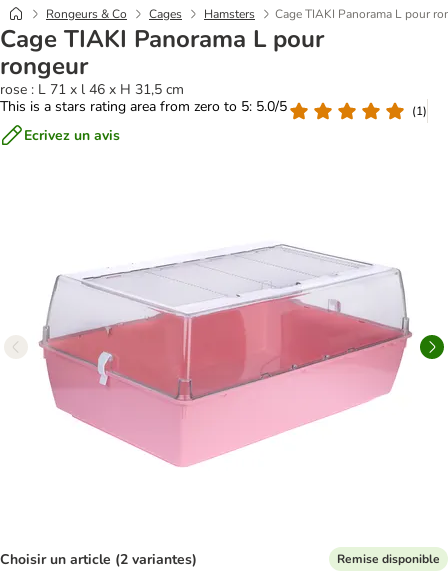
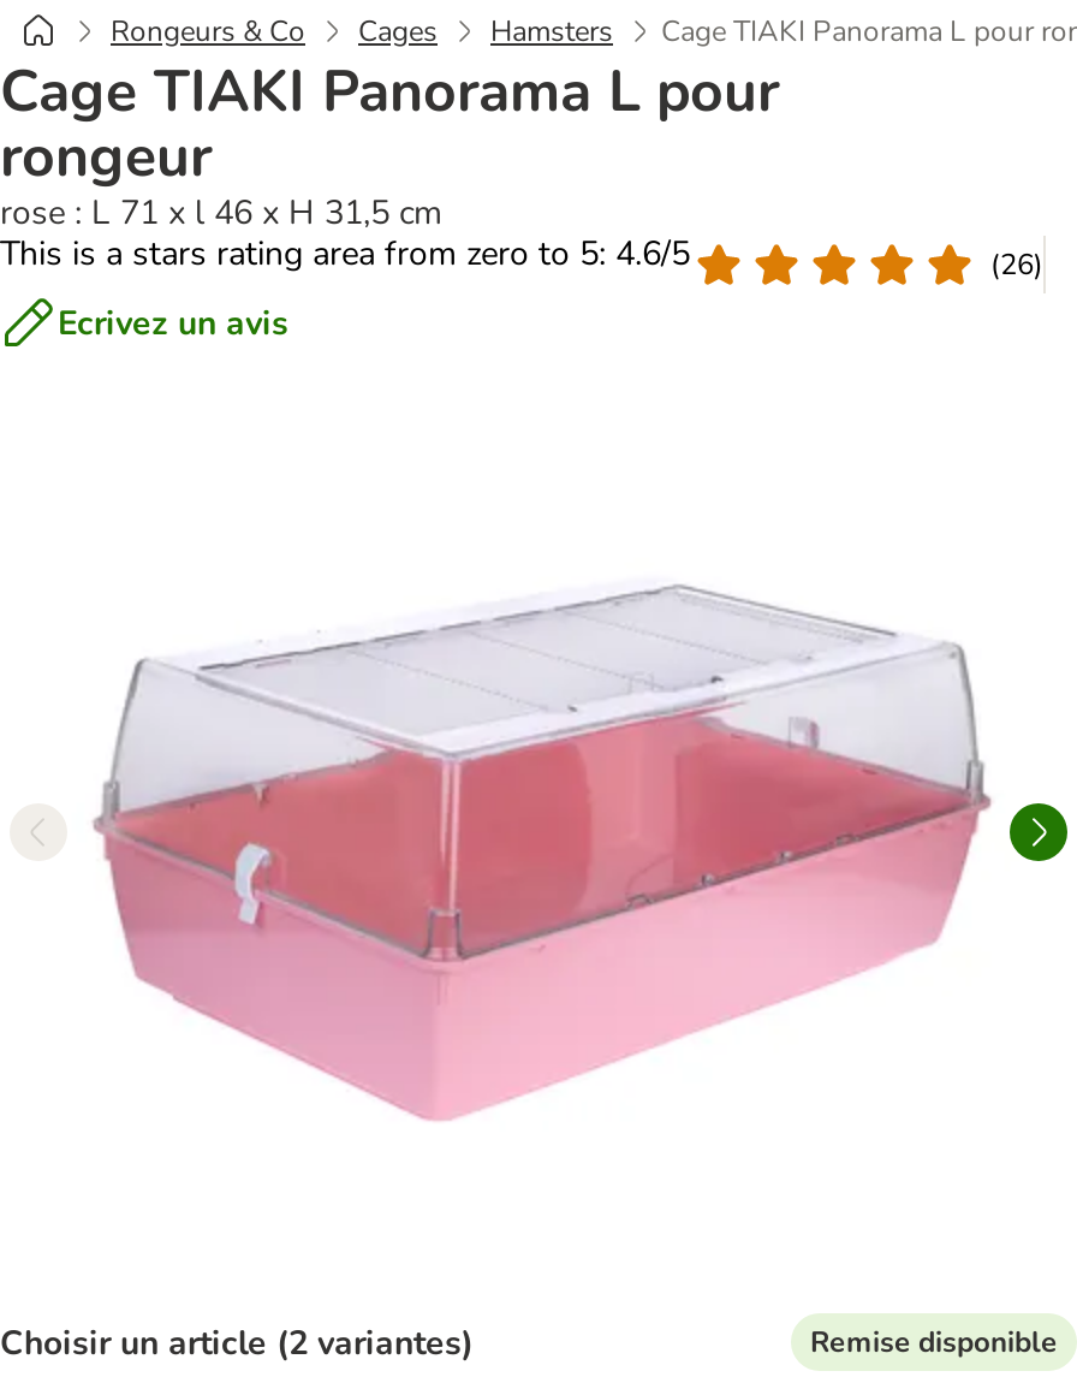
- This is a stars rating area from zero to 5: 5.0/5
+ This is a stars rating area from zero to 5: 4.6/5

- (1)
+ (26)
